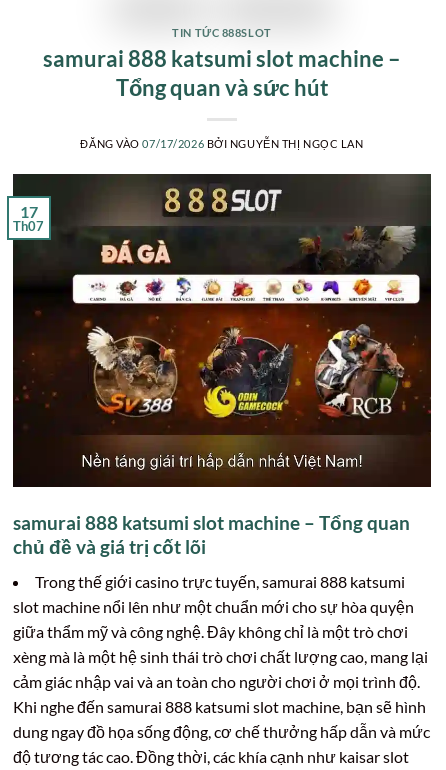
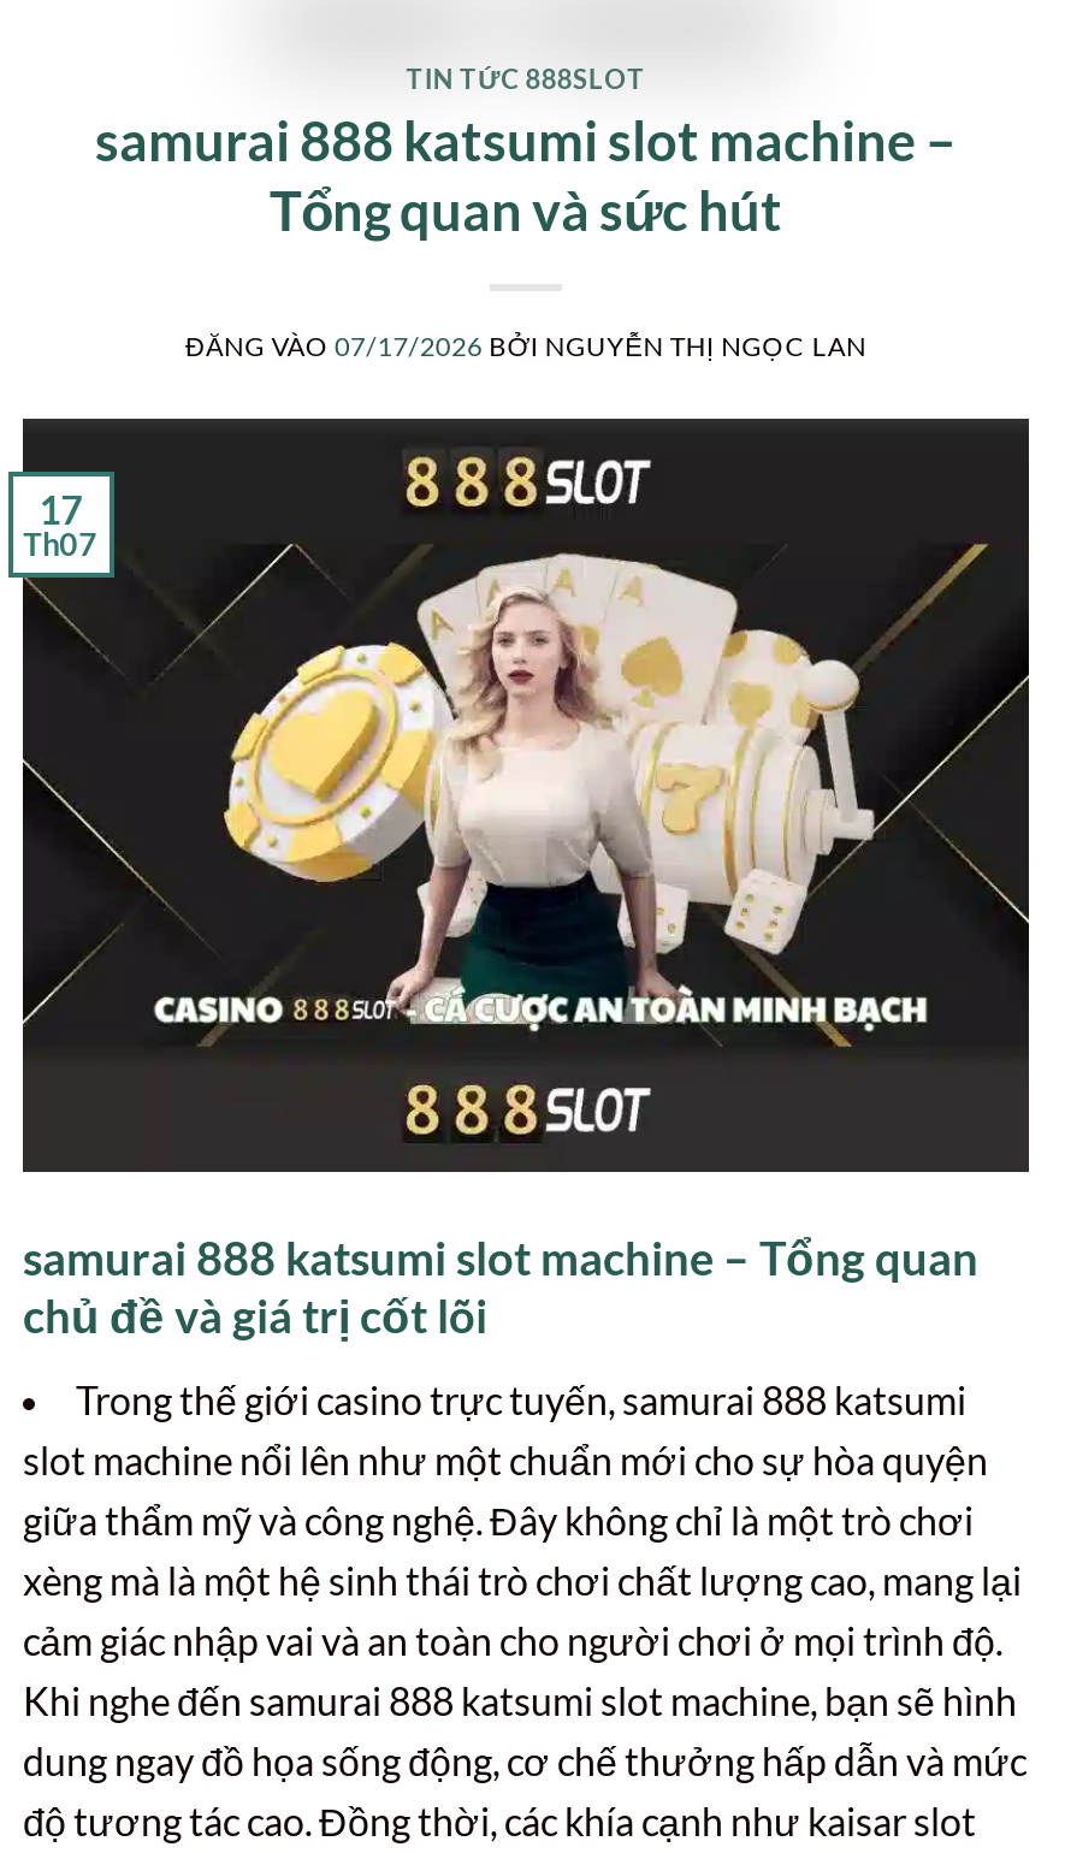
- [image]
+ [image]
